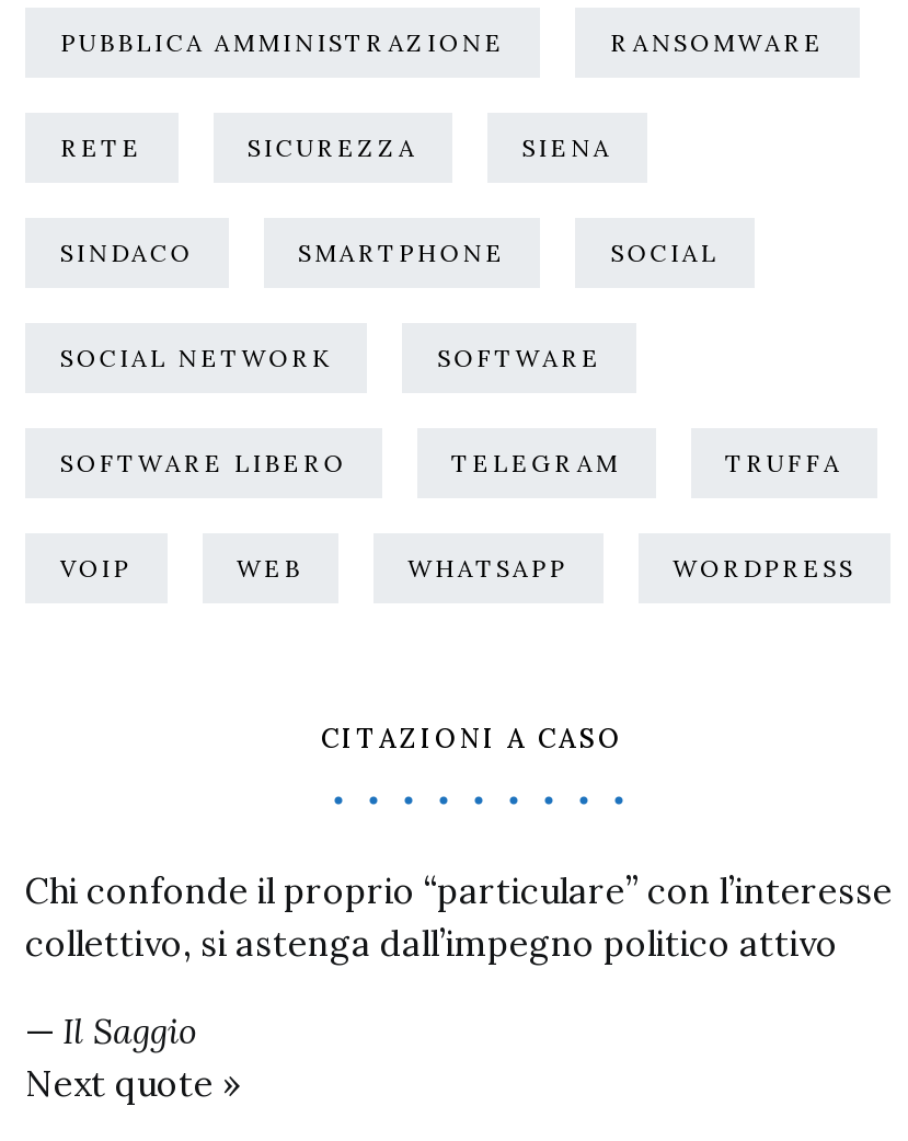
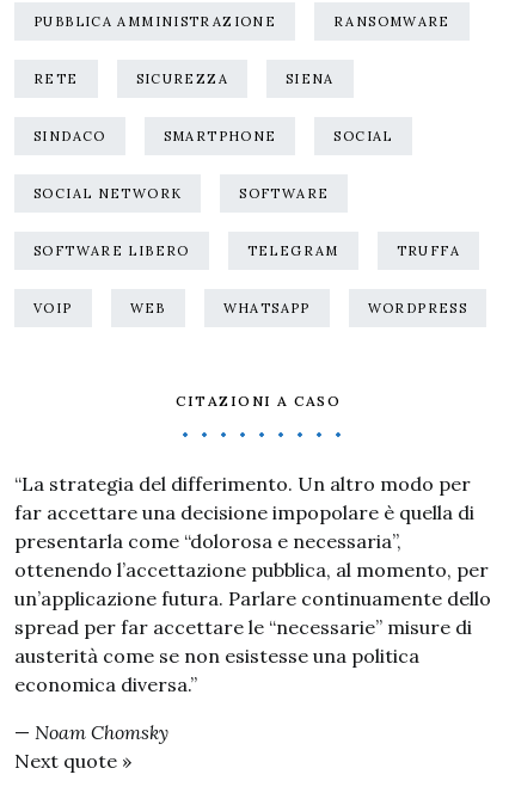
- Chi confonde il proprio “particulare” con l’interesse
- collettivo, si astenga dall’impegno politico attivo
+ “La strategia del differimento. Un altro modo per
+ far accettare una decisione impopolare è quella di
+ presentarla come “dolorosa e necessaria”,
+ ottenendo l’accettazione pubblica, al momento, per
+ un’applicazione futura. Parlare continuamente dello
+ spread per far accettare le “necessarie” misure di
+ austerità come se non esistesse una politica
+ economica diversa.”

- — Il Saggio
+ — Noam Chomsky
